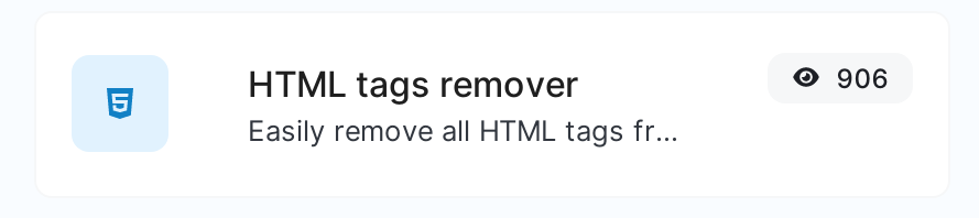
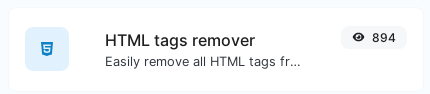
- 906
+ 894
